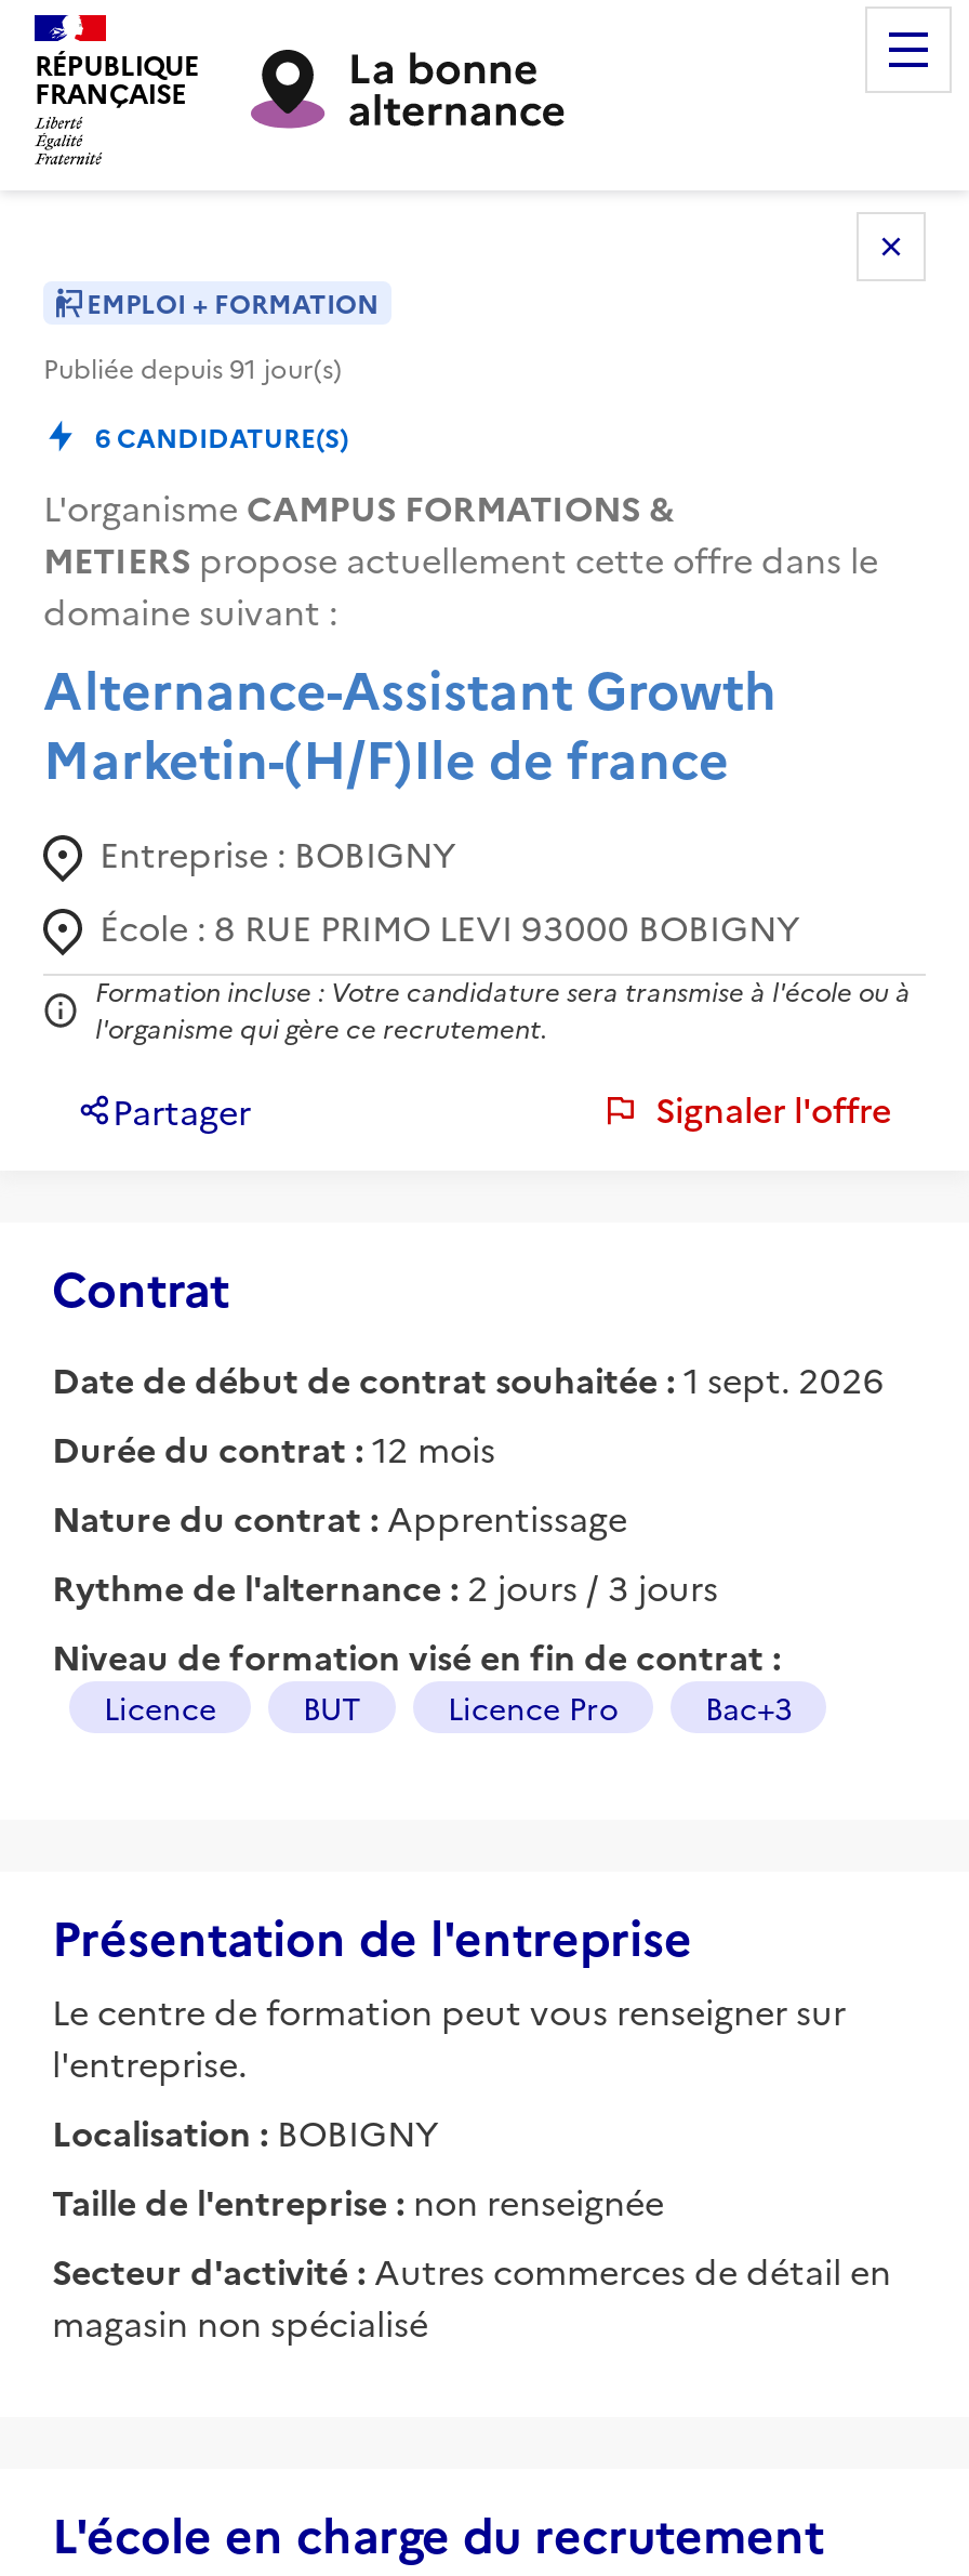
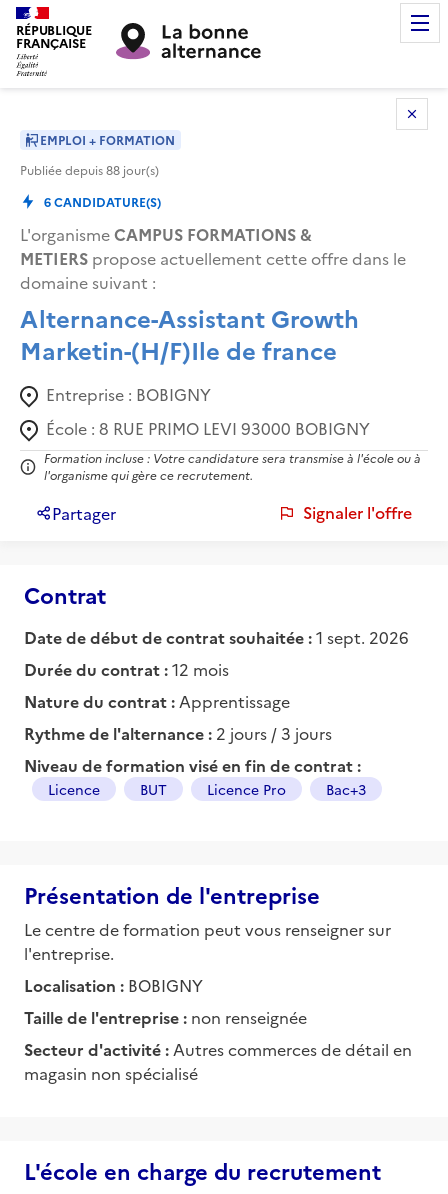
- Publiée depuis 91 jour(s)
+ Publiée depuis 88 jour(s)
